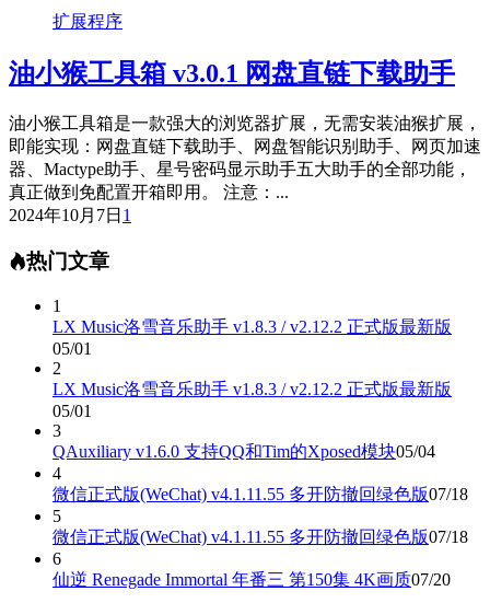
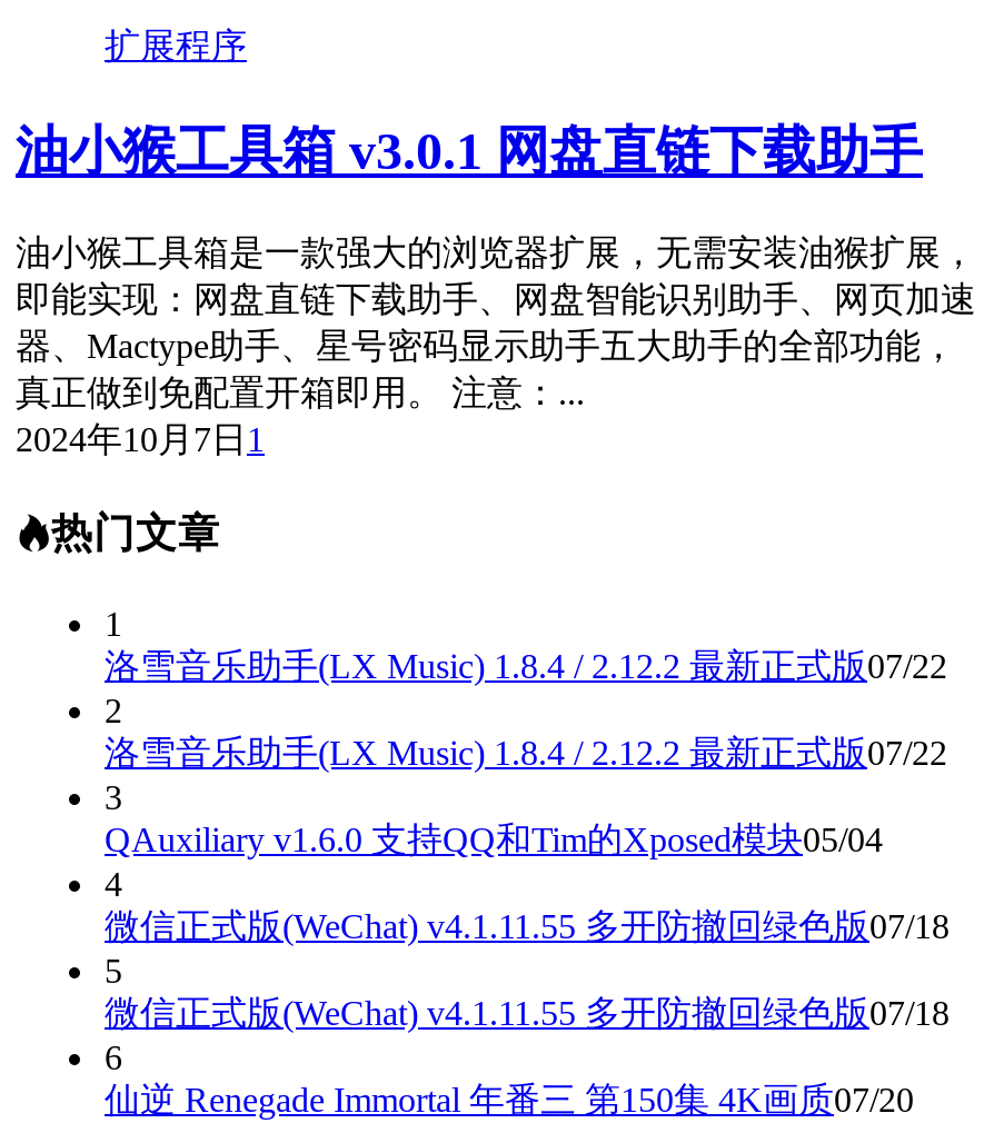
- LX Music洛雪音乐助手 v1.8.3 / v2.12.2 正式版最新版
- 05/01
+ 洛雪音乐助手(LX Music) 1.8.4 / 2.12.2 最新正式版07/22

- LX Music洛雪音乐助手 v1.8.3 / v2.12.2 正式版最新版
- 05/01
+ 洛雪音乐助手(LX Music) 1.8.4 / 2.12.2 最新正式版07/22
